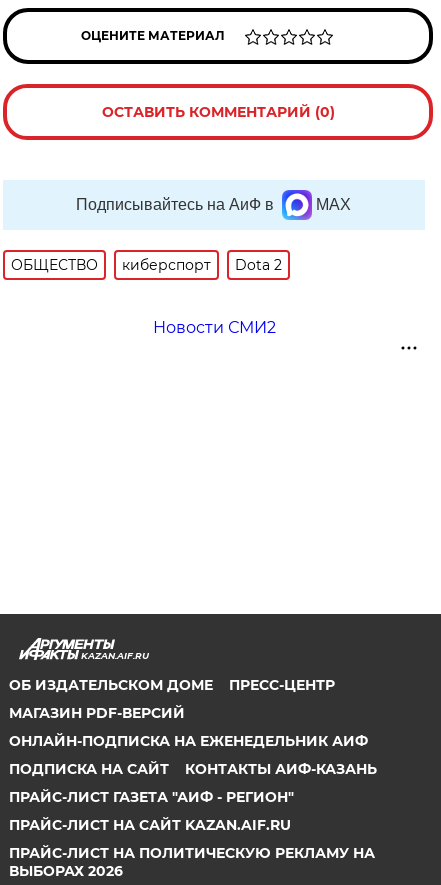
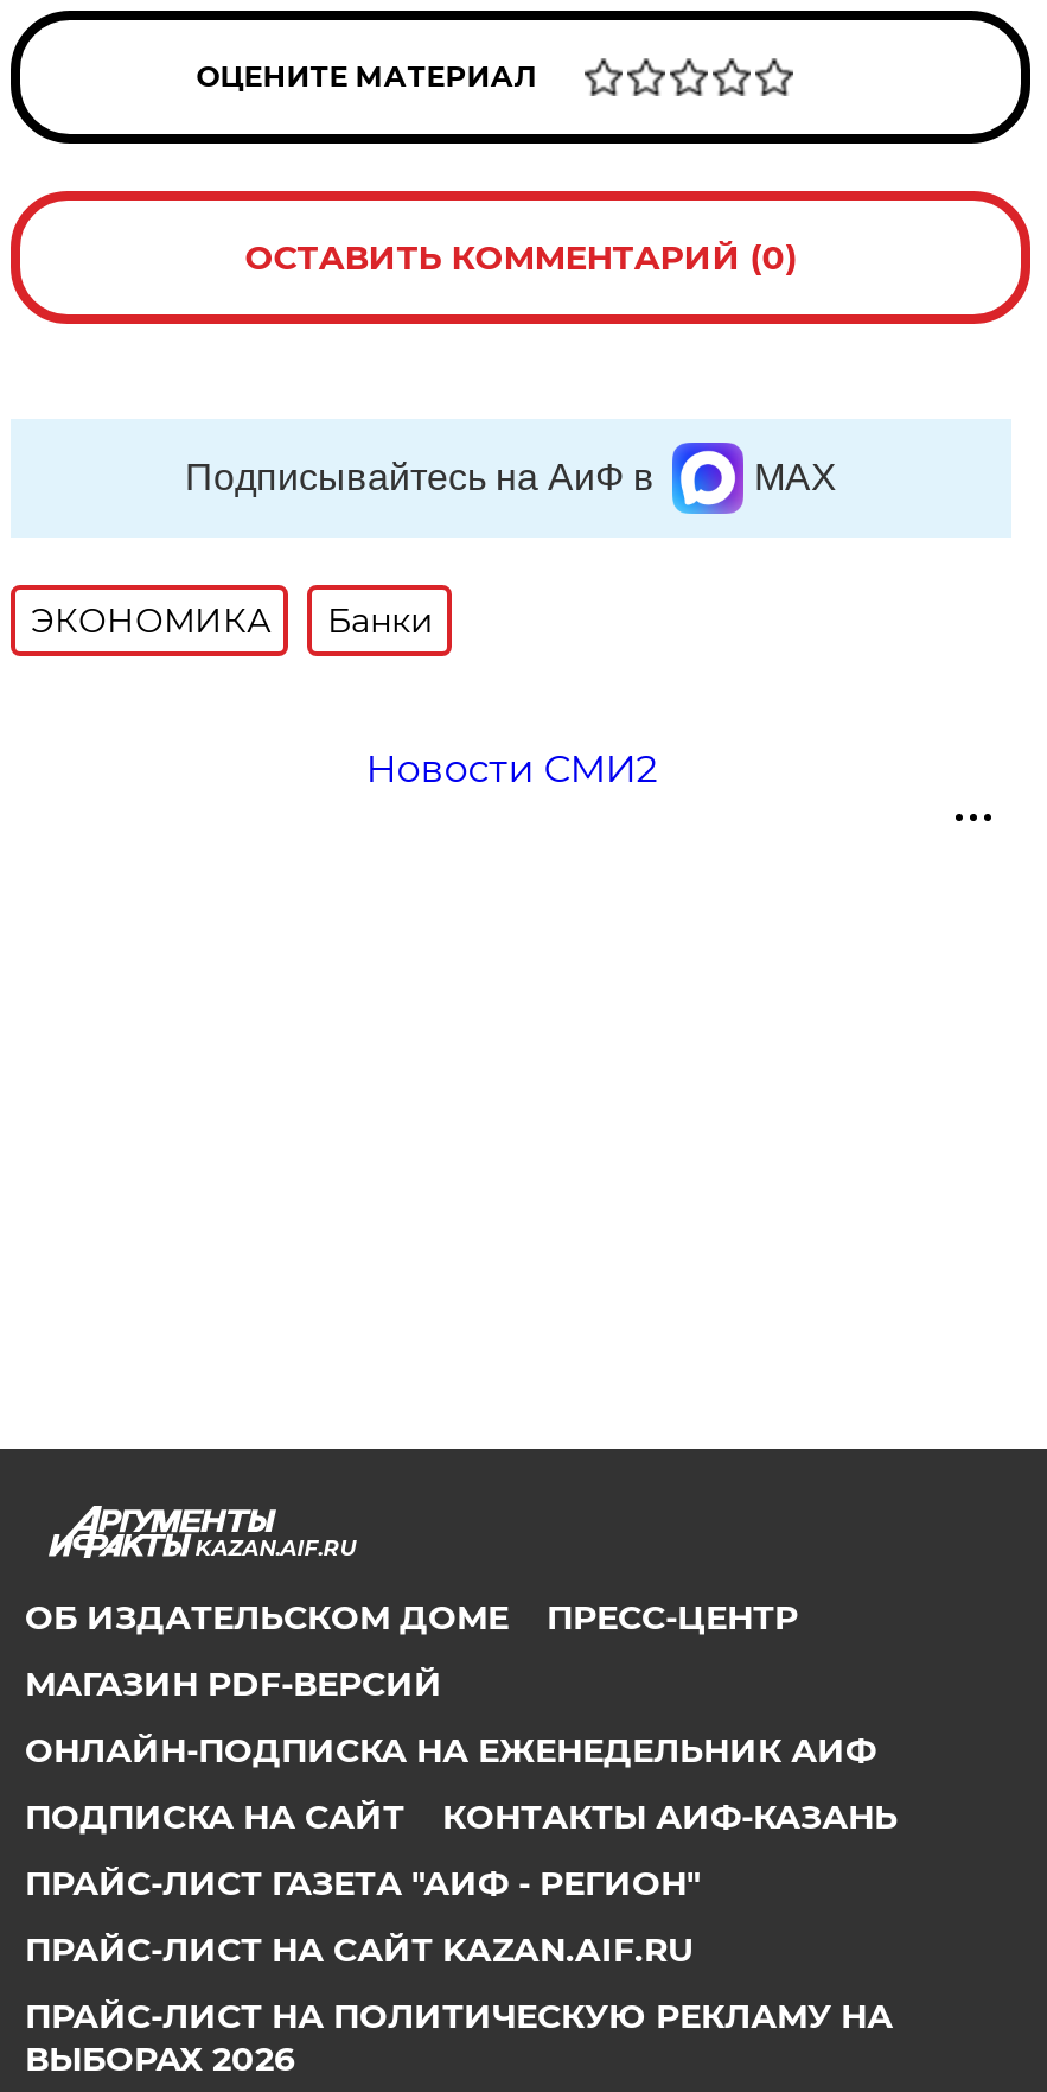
- ОБЩЕСТВО
- киберспорт
- Dota 2
+ ЭКОНОМИКА
+ Банки
